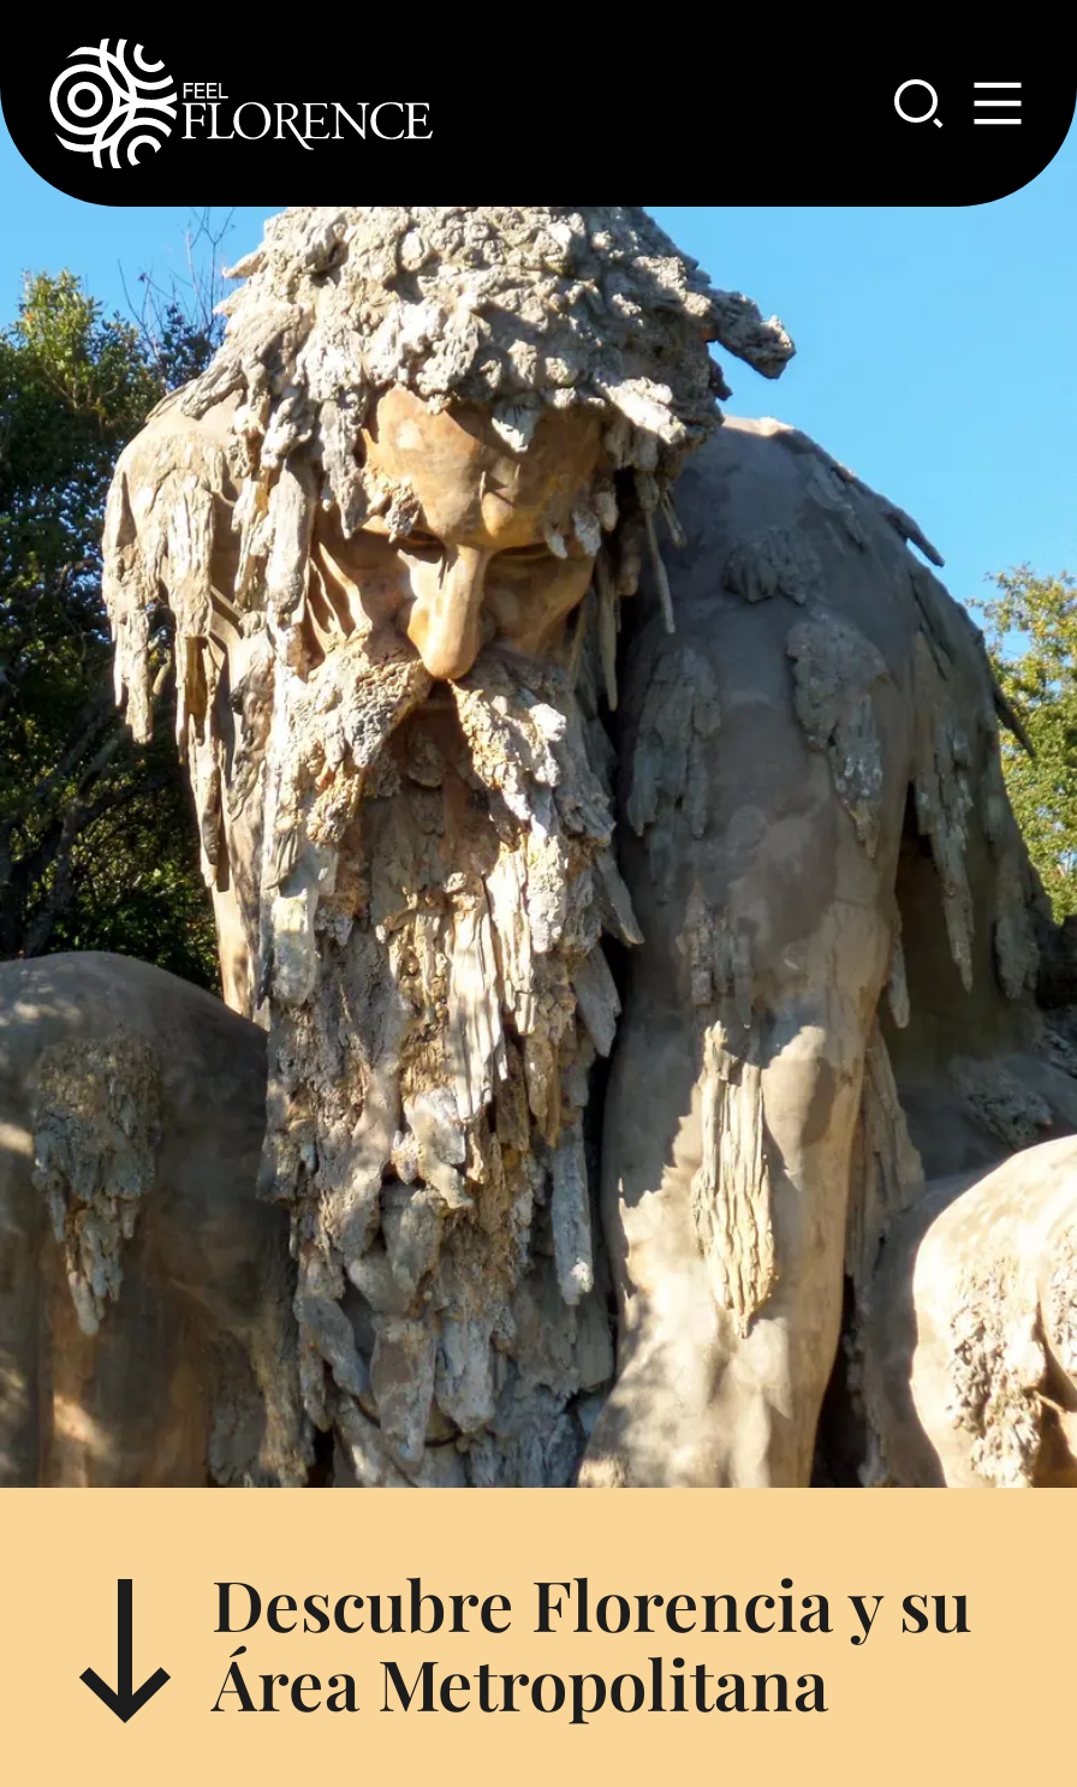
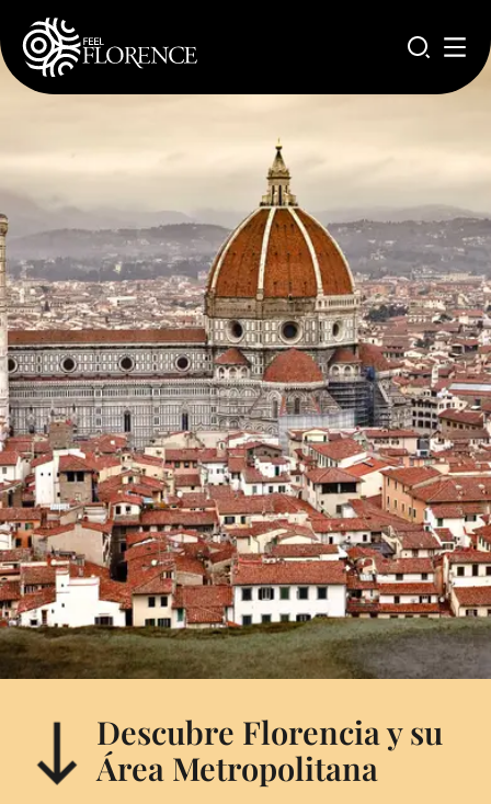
- [image]
+ [image]
